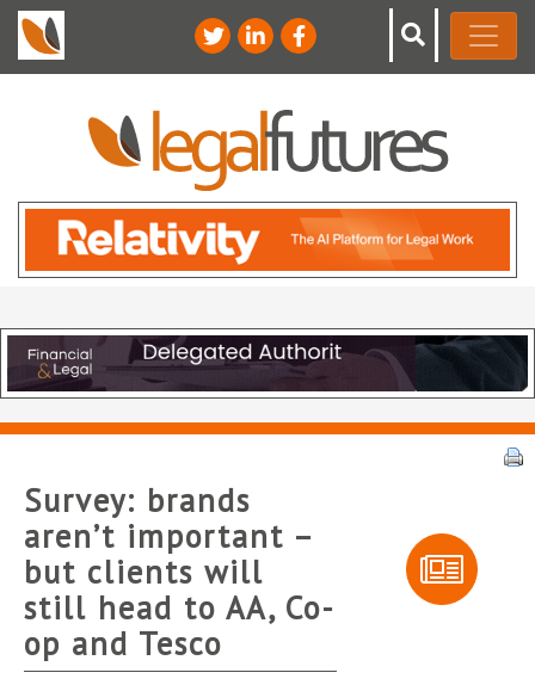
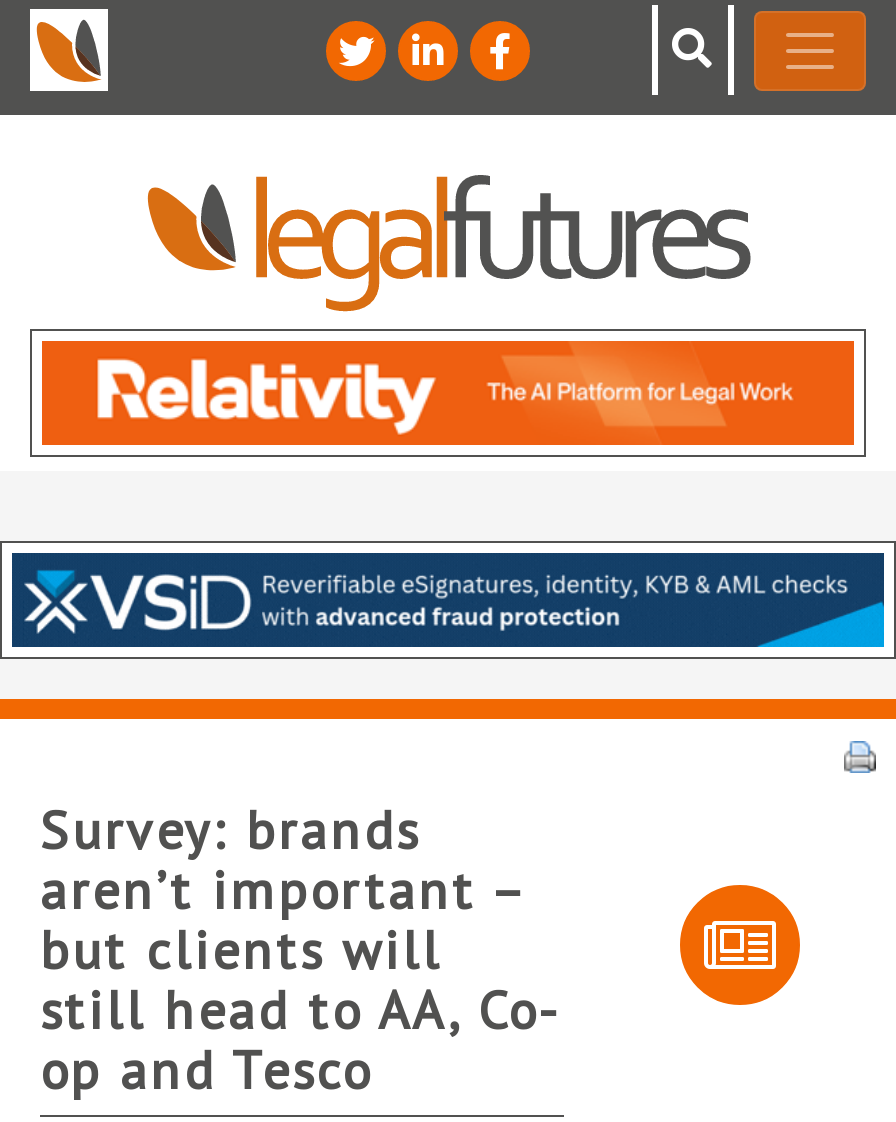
- [image]
+ [image]
